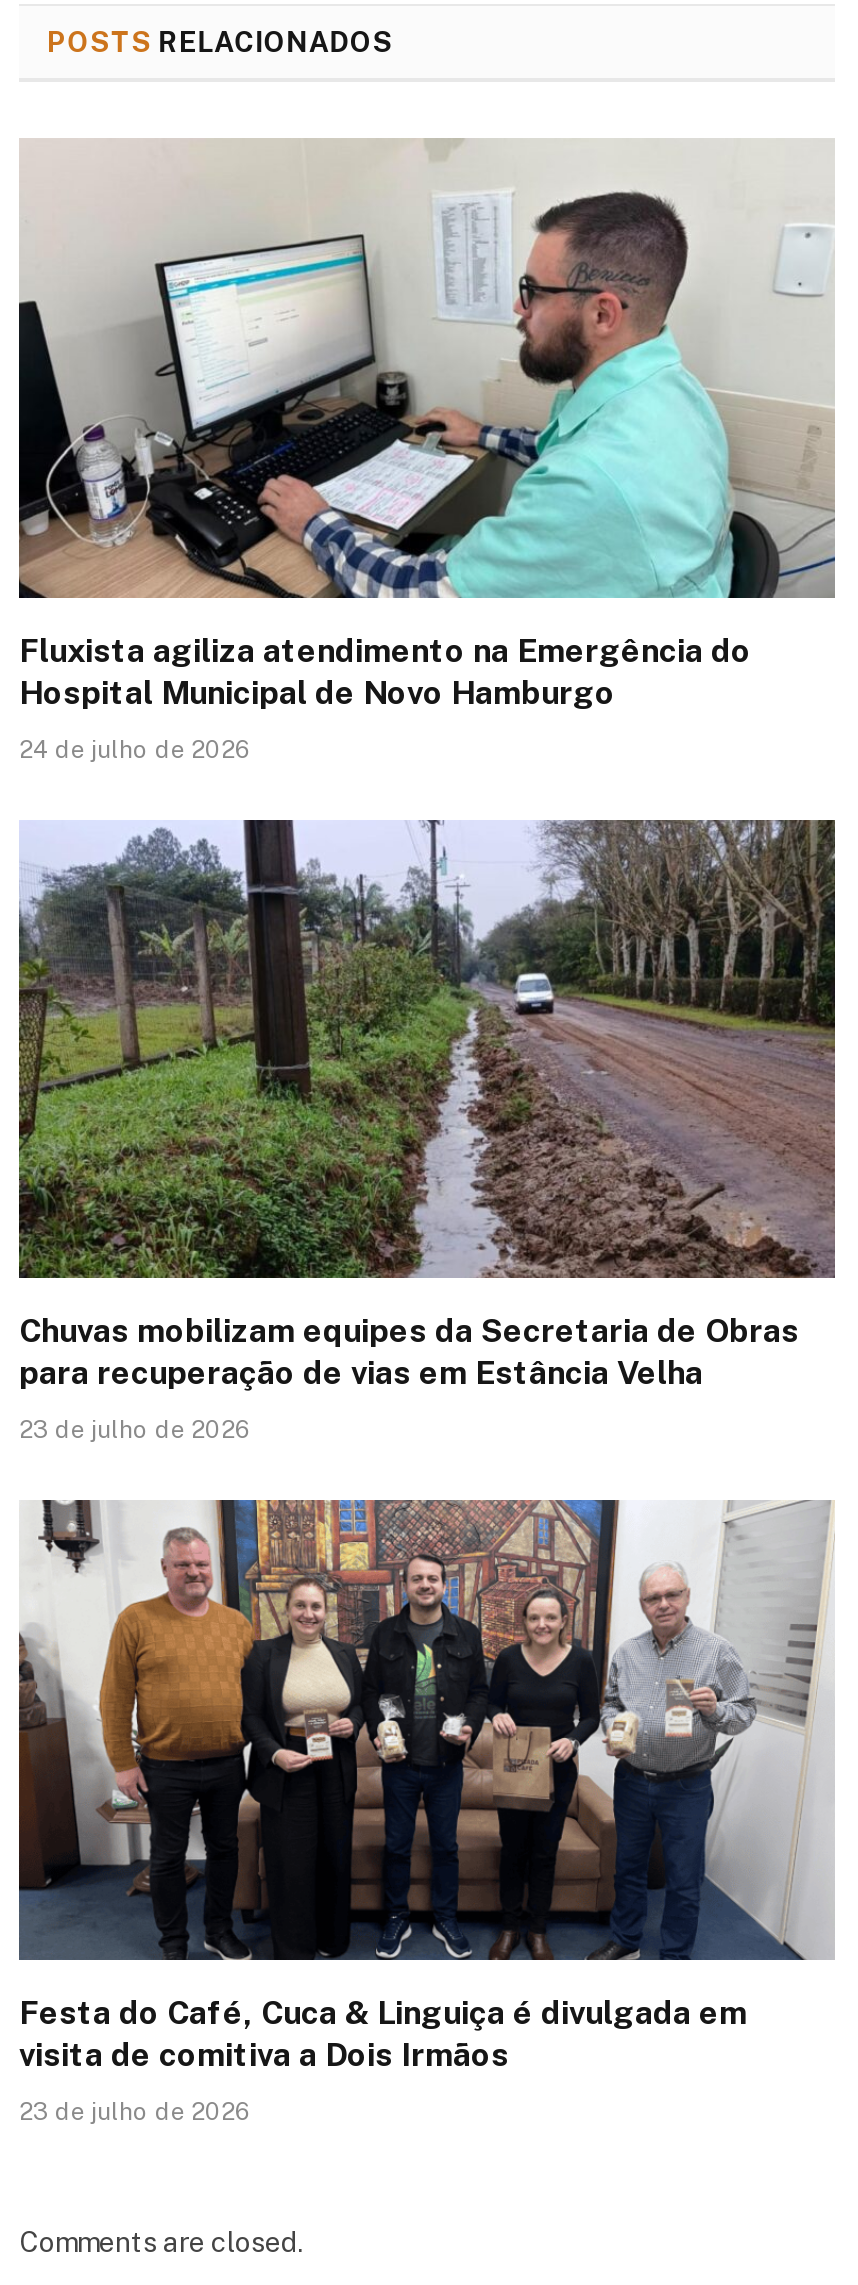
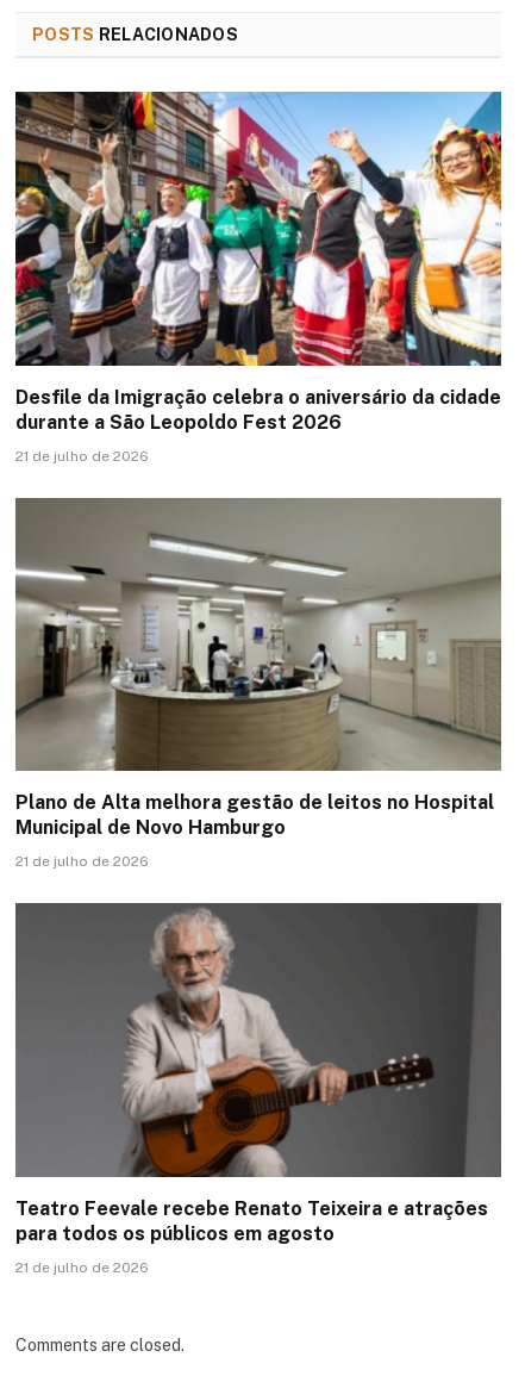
- [image]
- Fluxista agiliza atendimento na Emergência do
- Hospital Municipal de Novo Hamburgo
+ [image]
+ Desfile da Imigração celebra o aniversário da cidade
+ durante a São Leopoldo Fest 2026

- 24 de julho de 2026
+ 21 de julho de 2026

- [image]
- Chuvas mobilizam equipes da Secretaria de Obras
- para recuperação de vias em Estância Velha
+ [image]
+ Plano de Alta melhora gestão de leitos no Hospital
+ Municipal de Novo Hamburgo

- 23 de julho de 2026
+ 21 de julho de 2026

- [image]
- Festa do Café, Cuca & Linguiça é divulgada em
- visita de comitiva a Dois Irmãos
+ [image]
+ Teatro Feevale recebe Renato Teixeira e atrações
+ para todos os públicos em agosto

- 23 de julho de 2026
+ 21 de julho de 2026
